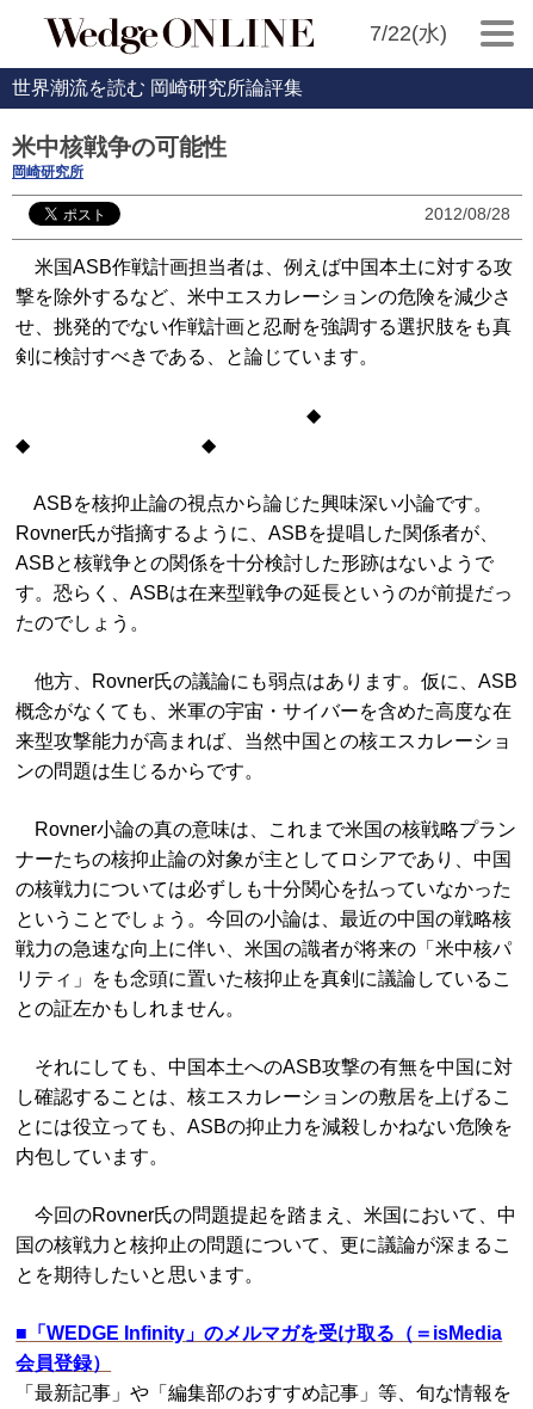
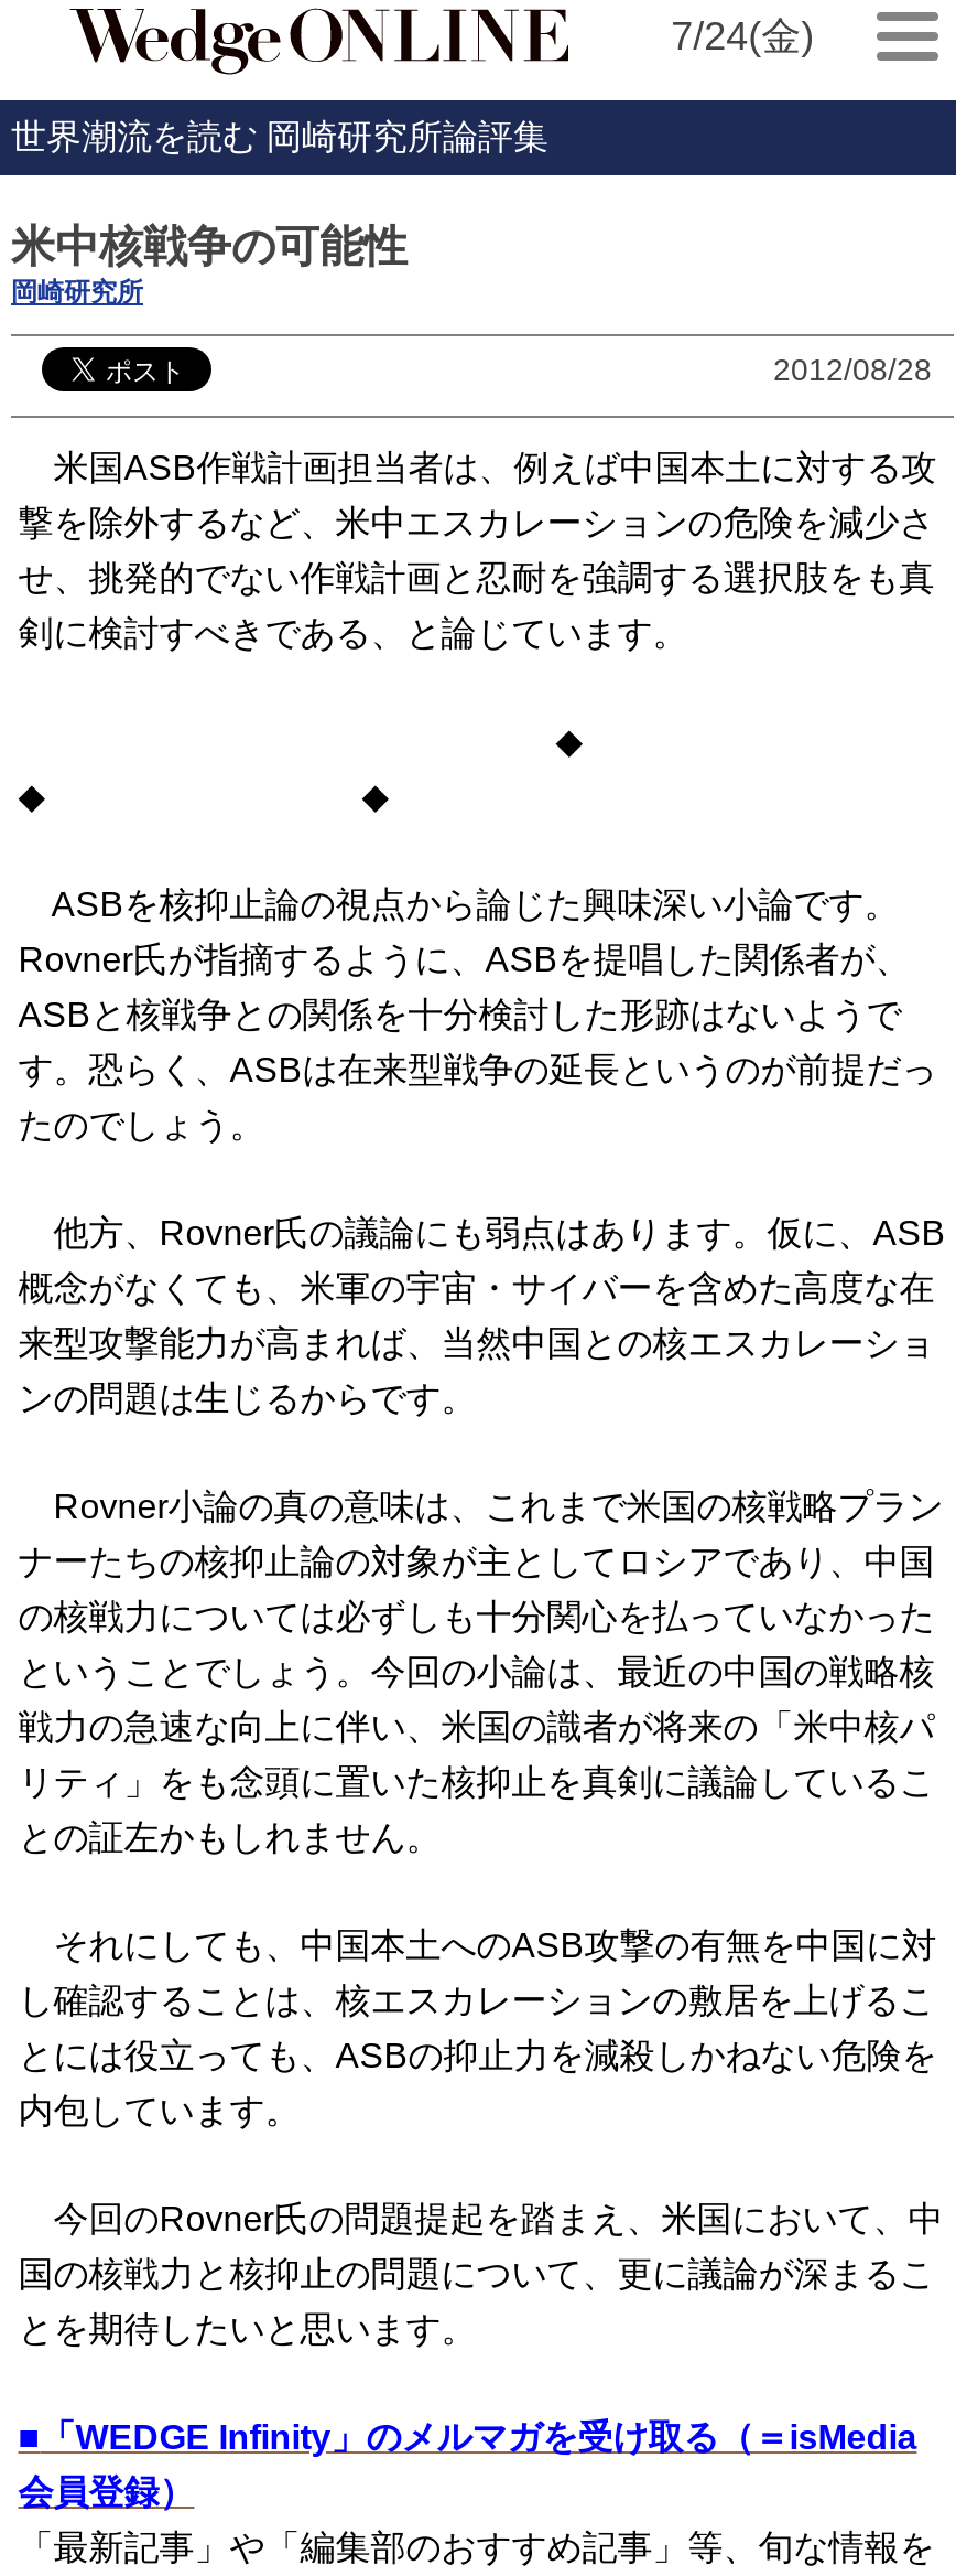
- 7/22(水)
+ 7/24(金)
